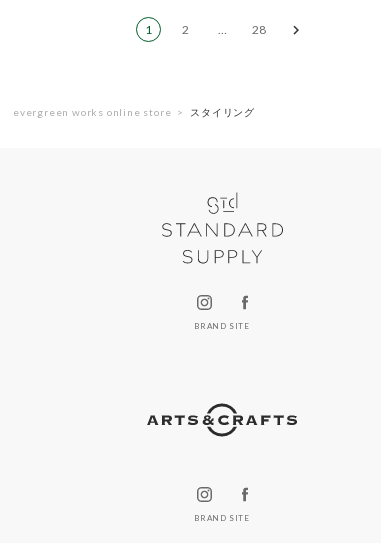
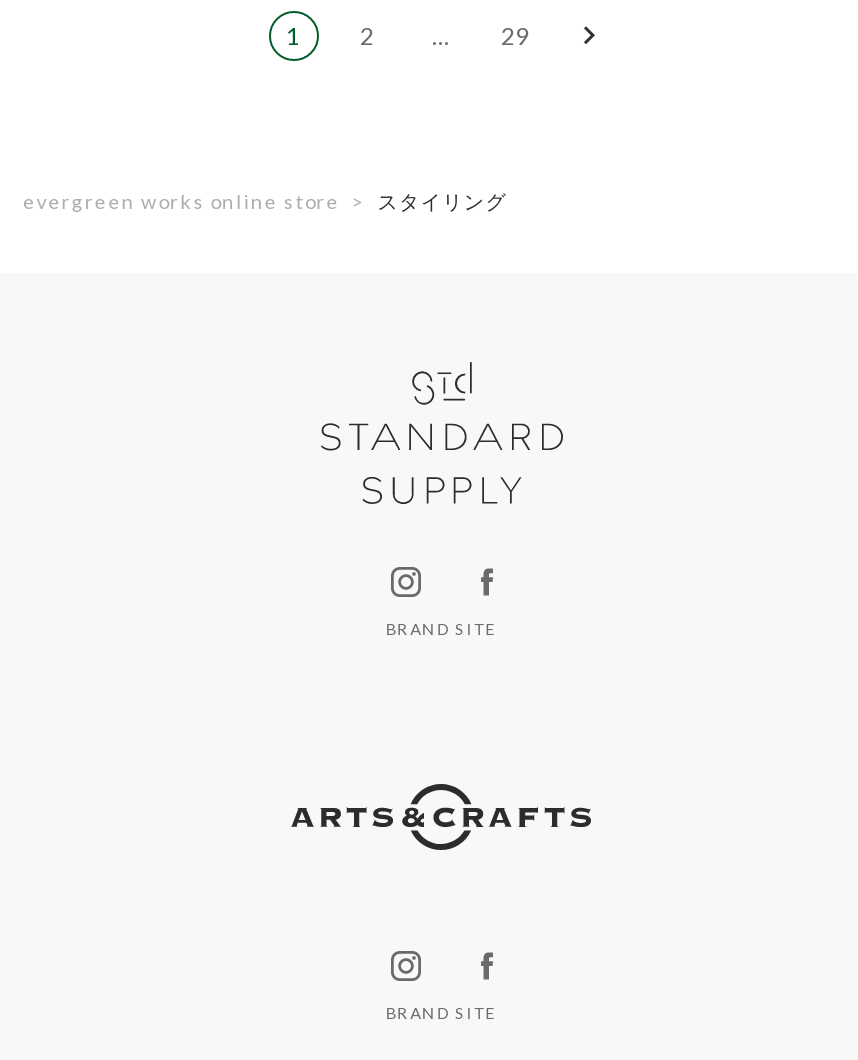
- 28
+ 29
